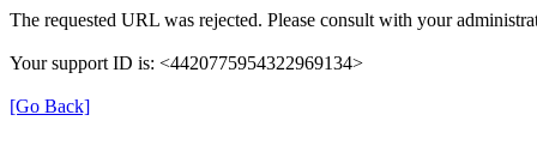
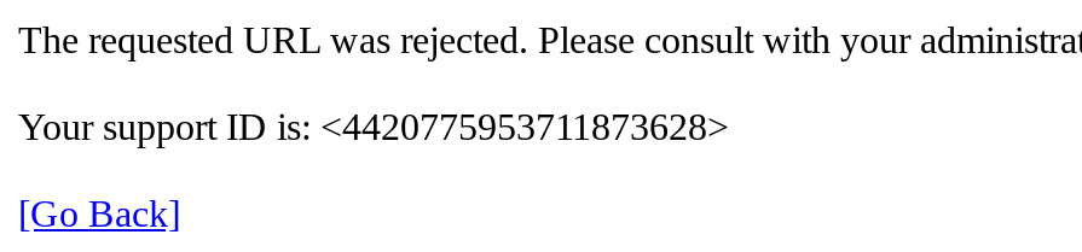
- Your support ID is: <4420775954322969134>
+ Your support ID is: <4420775953711873628>
